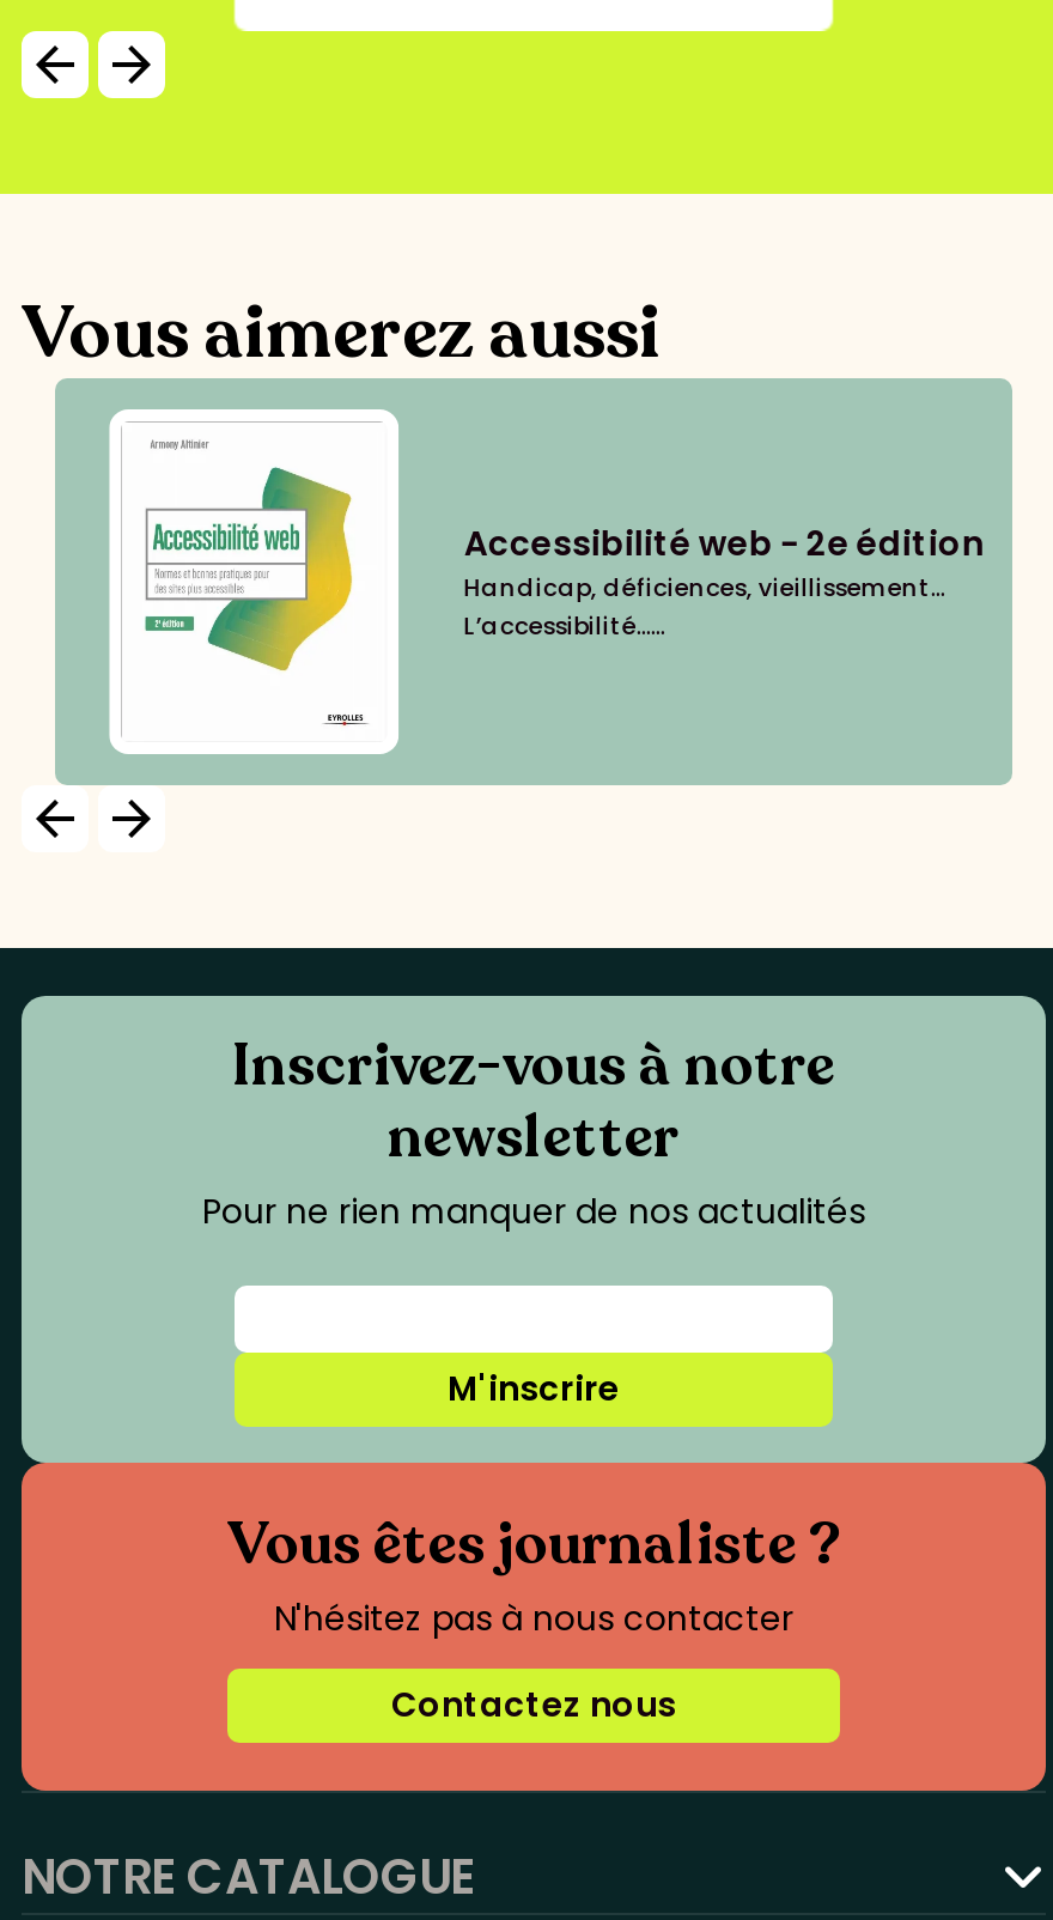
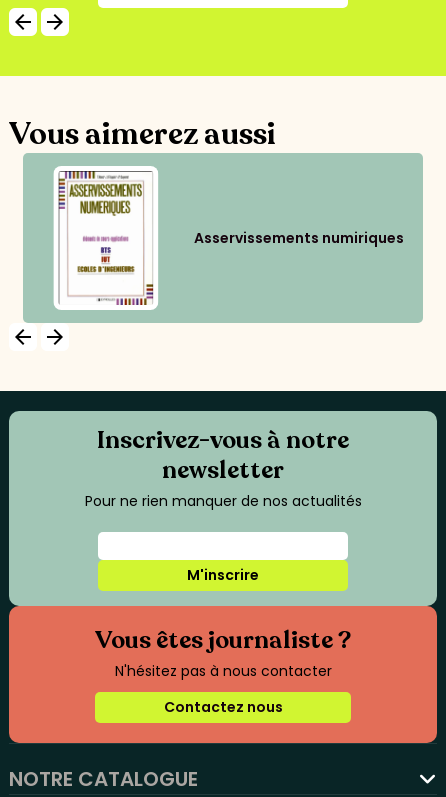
- [image]
- Accessibilité web - 2e édition
- Handicap, déficiences, vieillissement…
- L’accessibilité......
+ [image]
+ Asservissements numiriques
